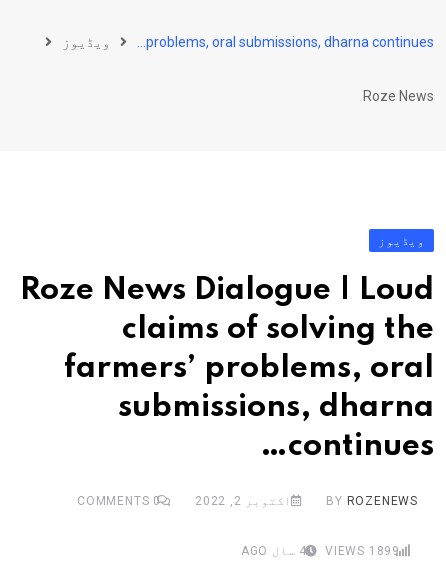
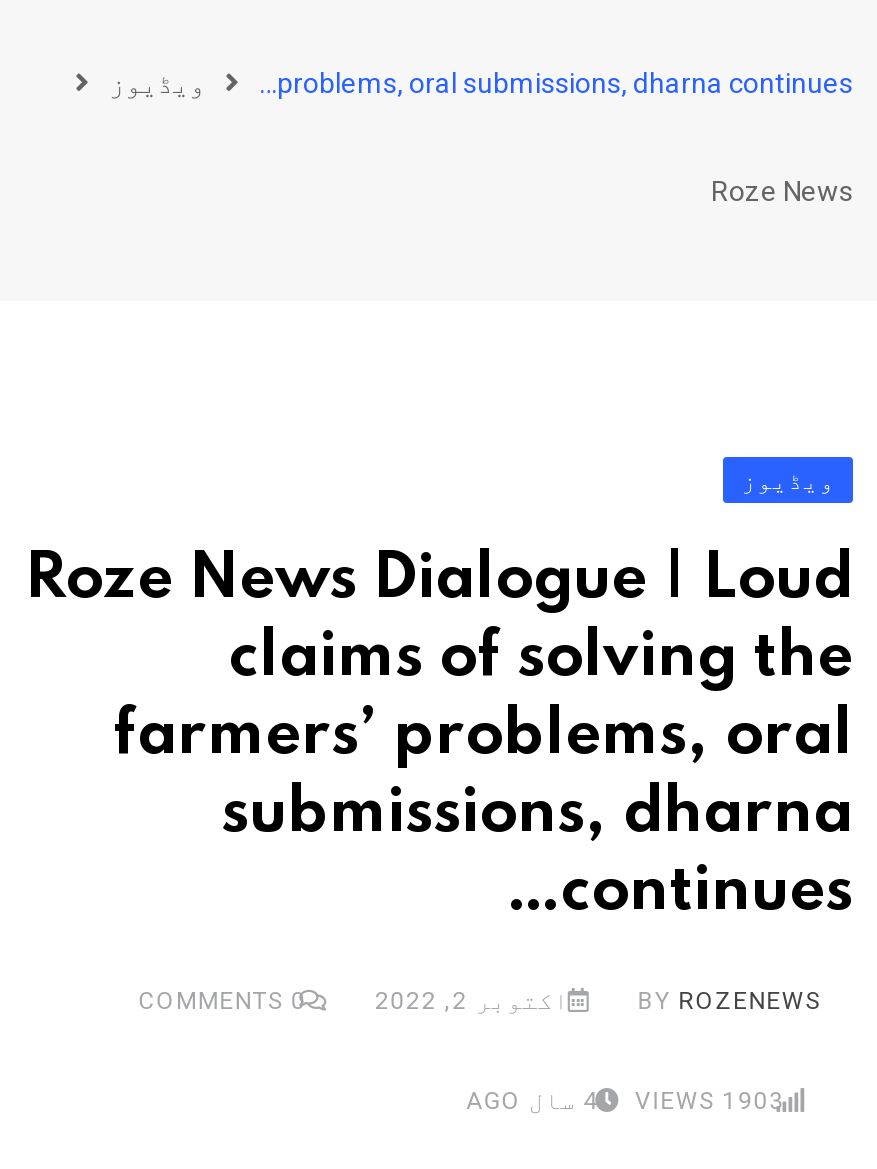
- 1899
+ 1903
